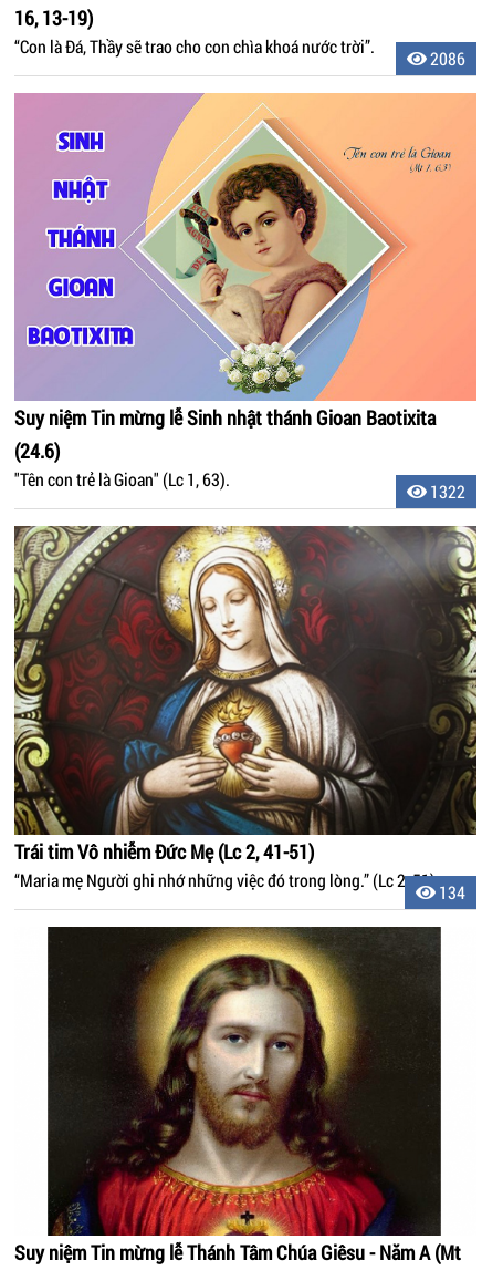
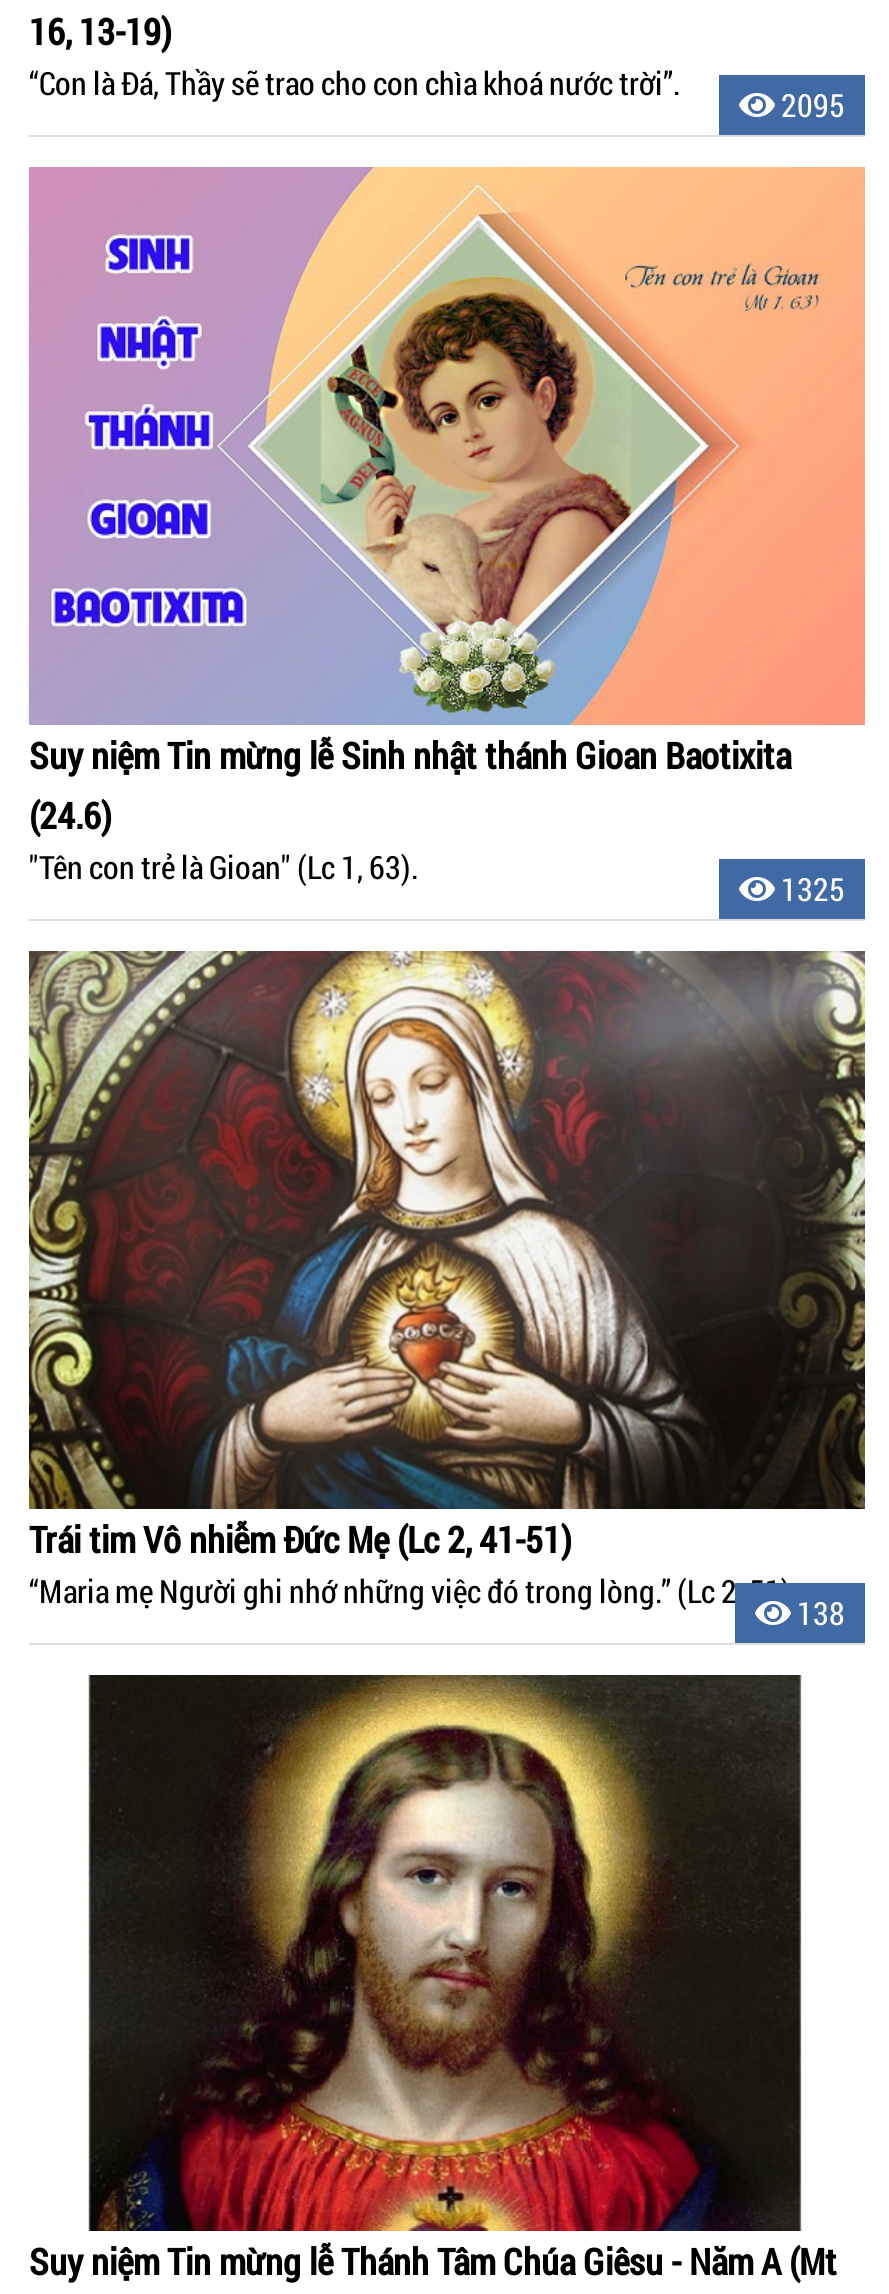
- 2086
+ 2095

- 1322
+ 1325

- 134
+ 138
